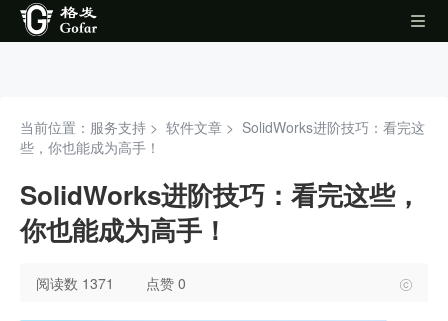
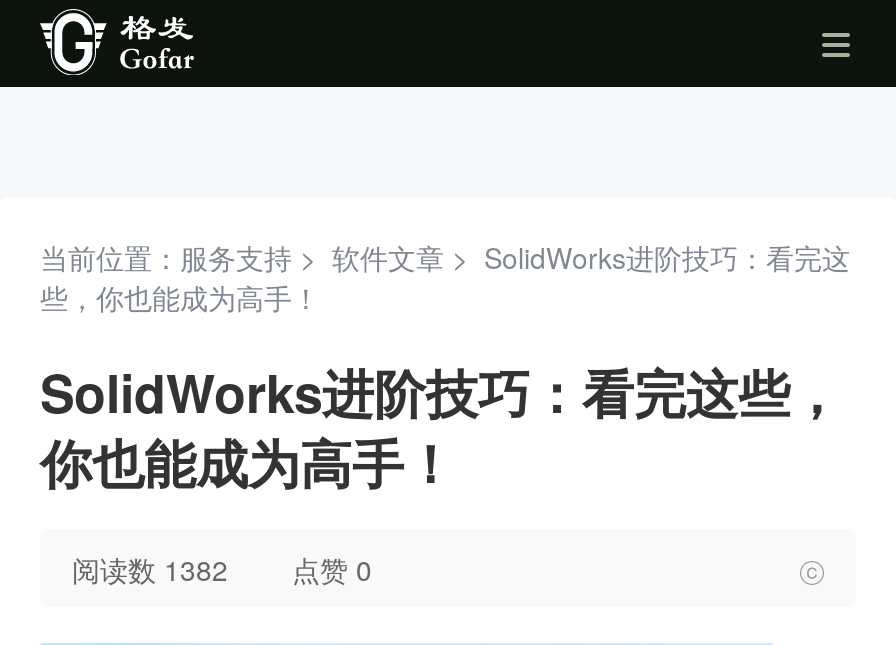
- 阅读数 1371 点赞 0
+ 阅读数 1382 点赞 0
